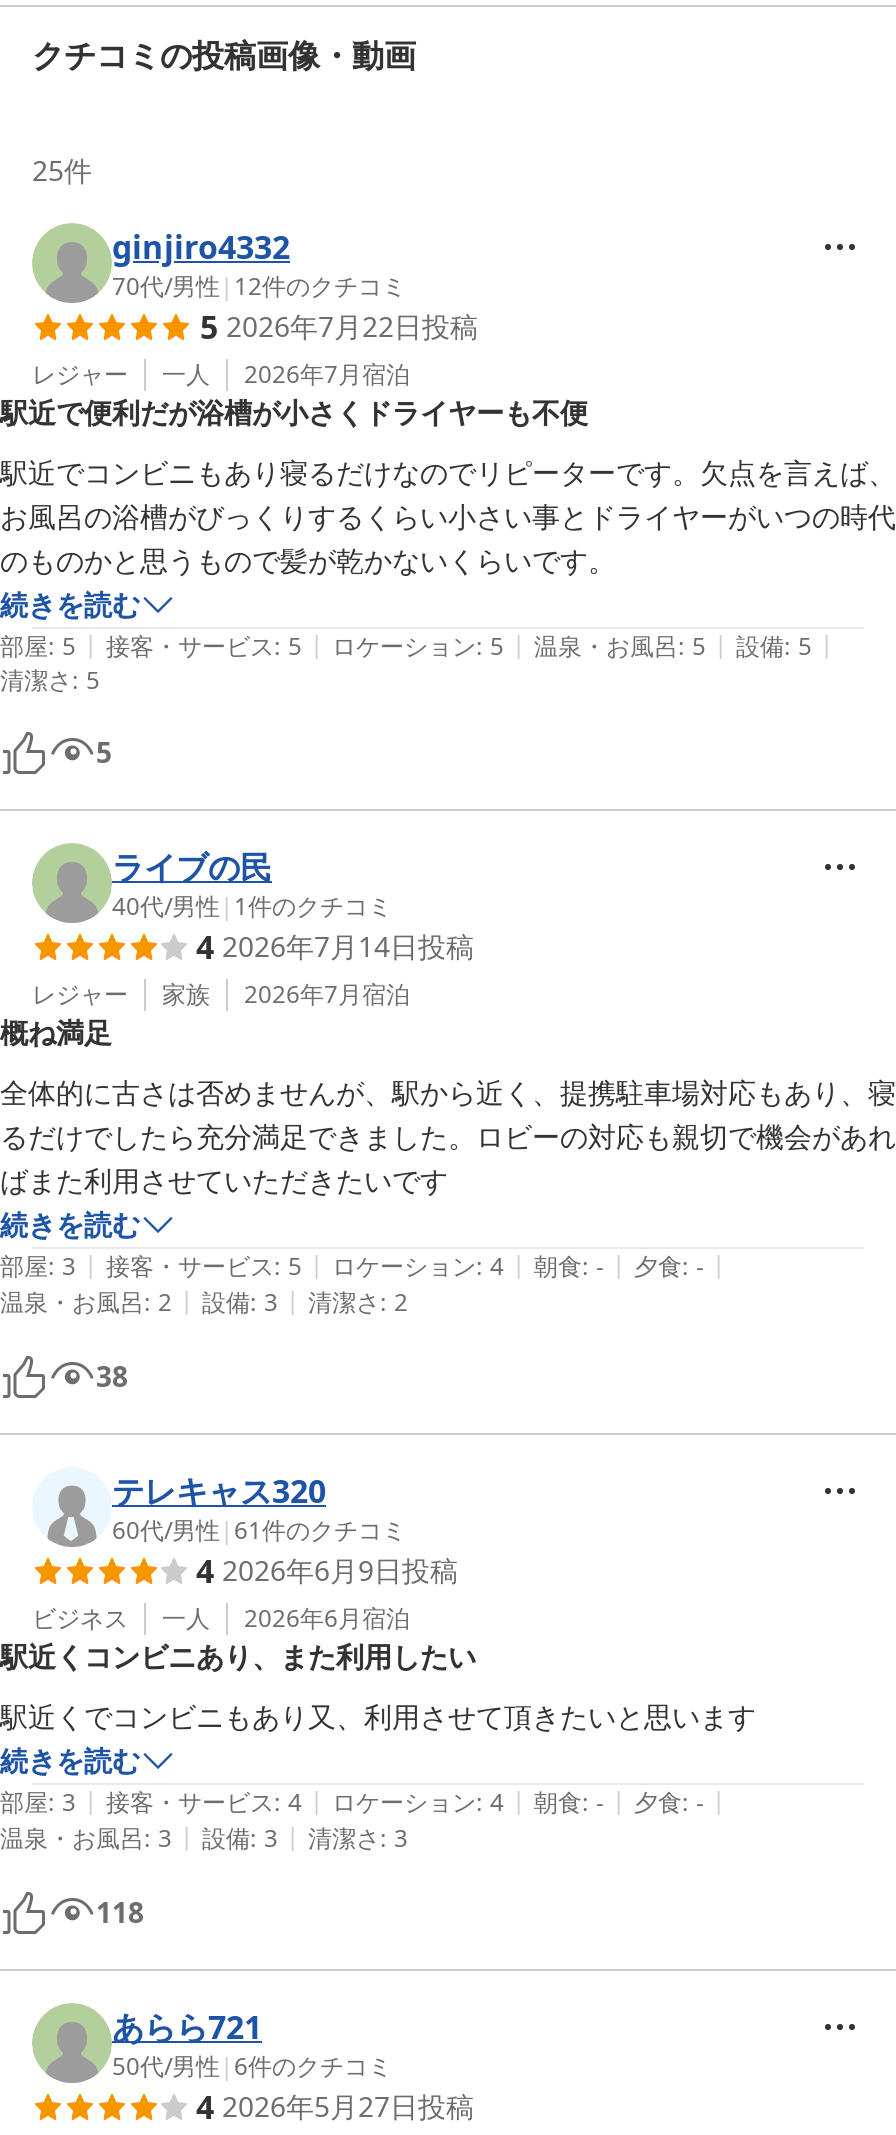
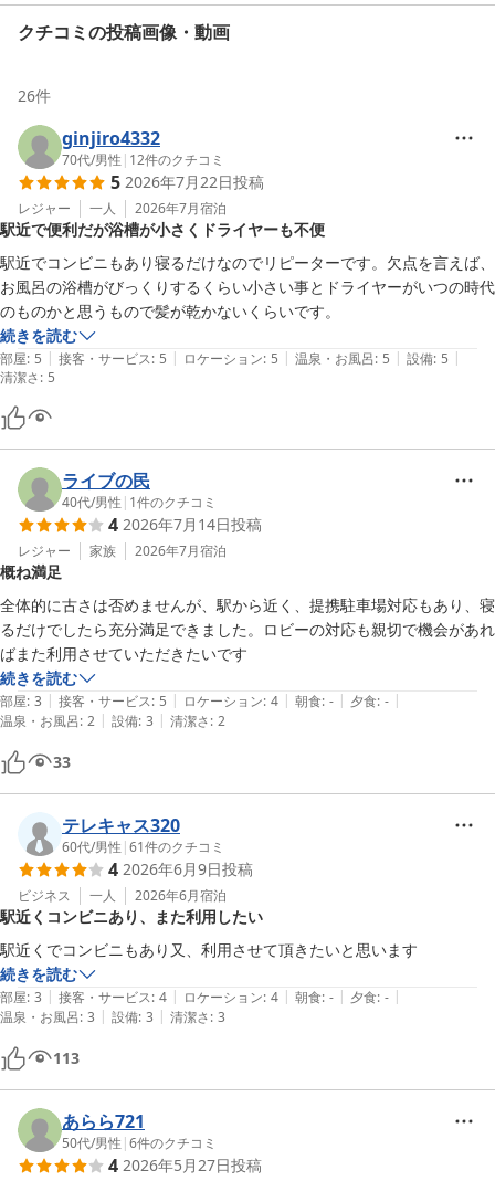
- 25件
+ 26件

- 5

- 38
+ 33

- 118
+ 113
